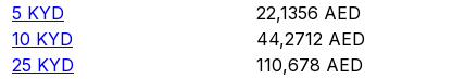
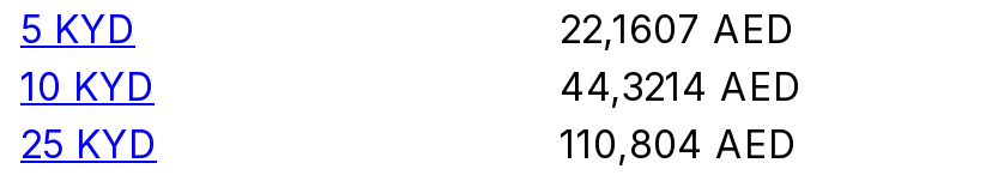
- 22,1356 AED
+ 22,1607 AED

- 44,2712 AED
+ 44,3214 AED

- 110,678 AED
+ 110,804 AED
